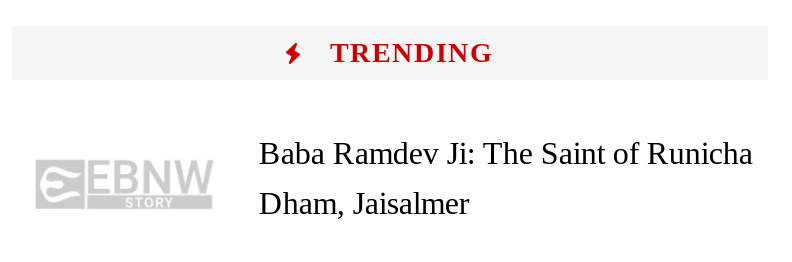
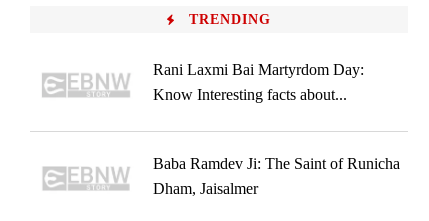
+ Rani Laxmi Bai Martyrdom Day:
+ Know Interesting facts about...
